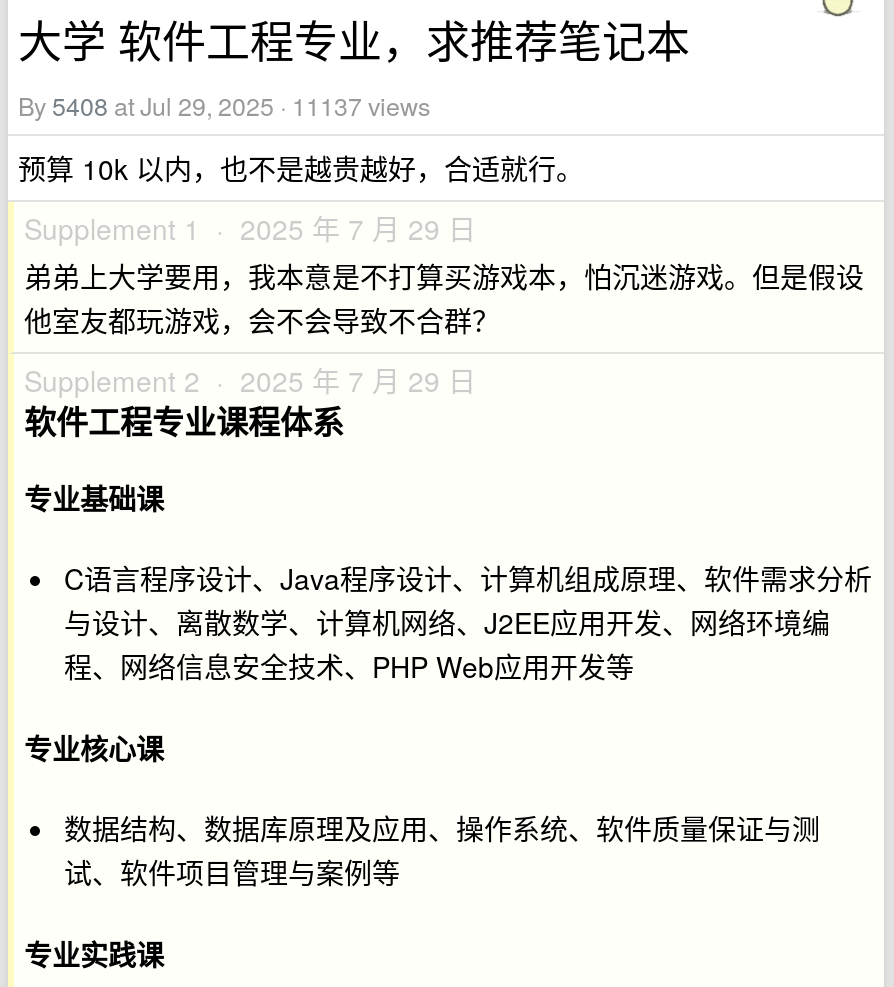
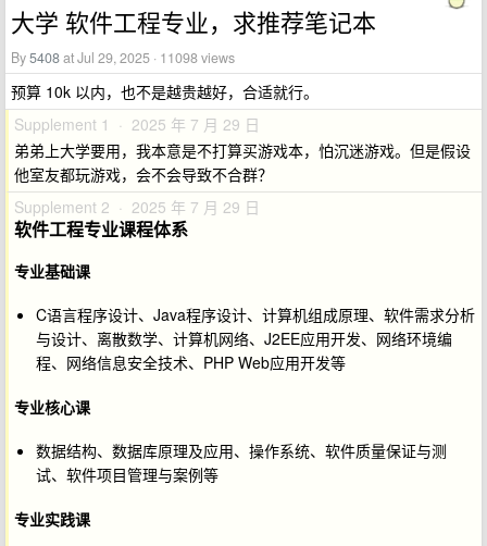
- By 5408 at Jul 29, 2025 · 11137 views
+ By 5408 at Jul 29, 2025 · 11098 views
